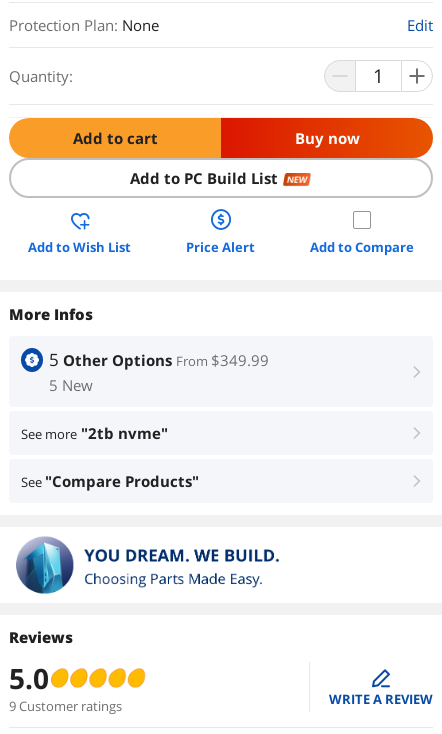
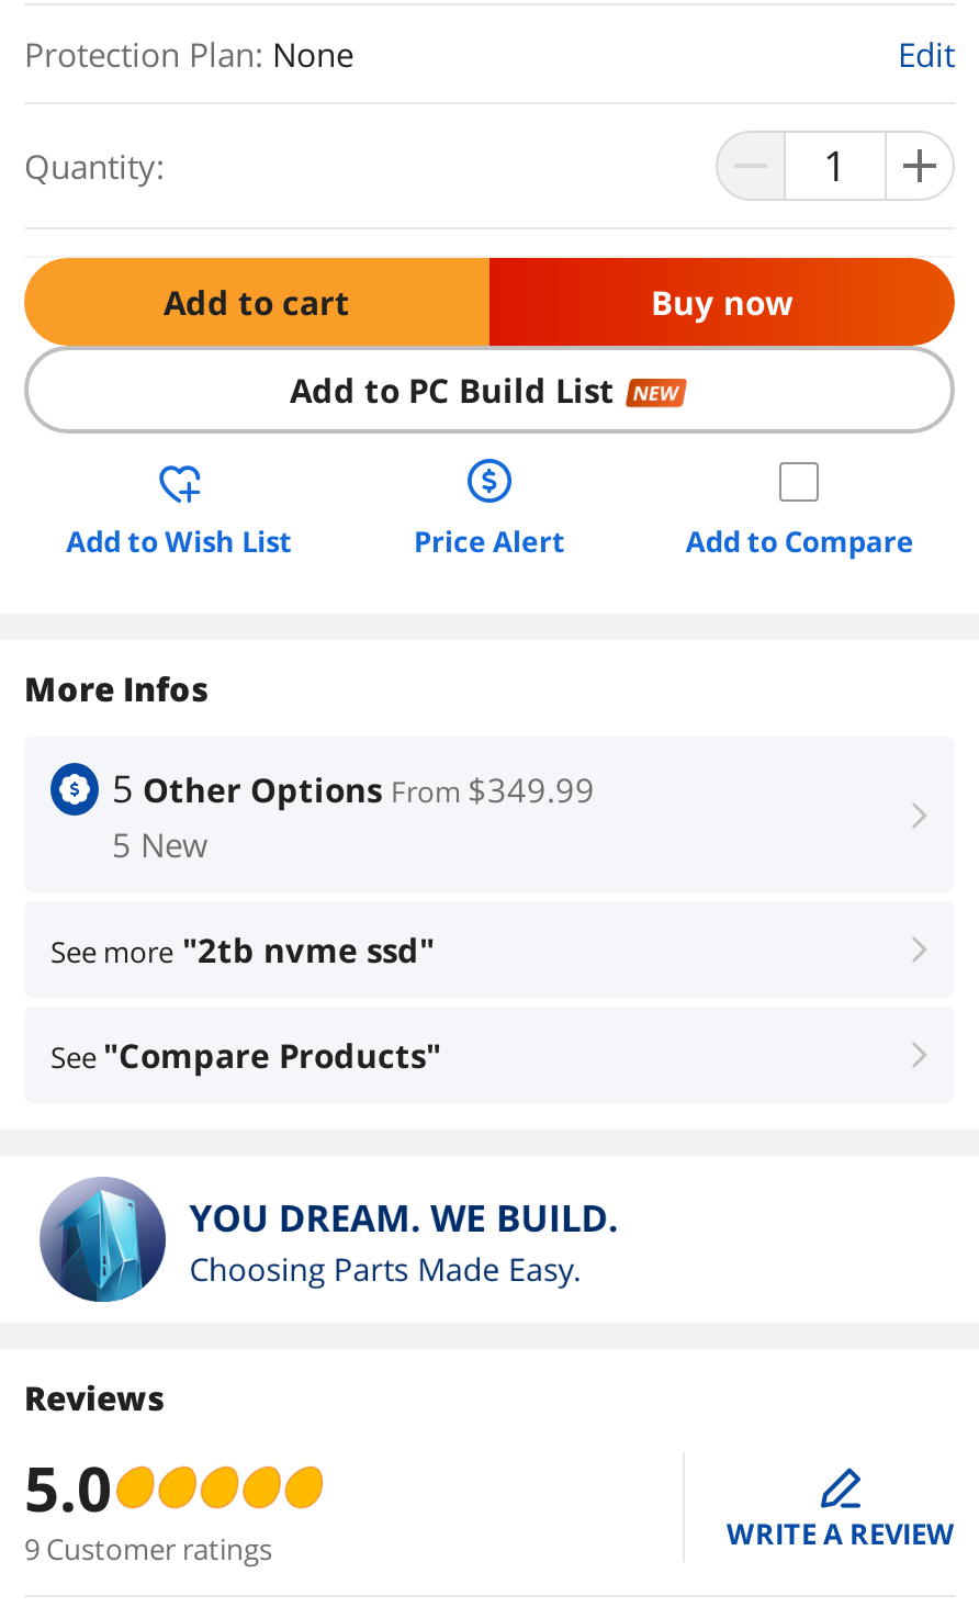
- See more "2tb nvme"
+ See more "2tb nvme ssd"
